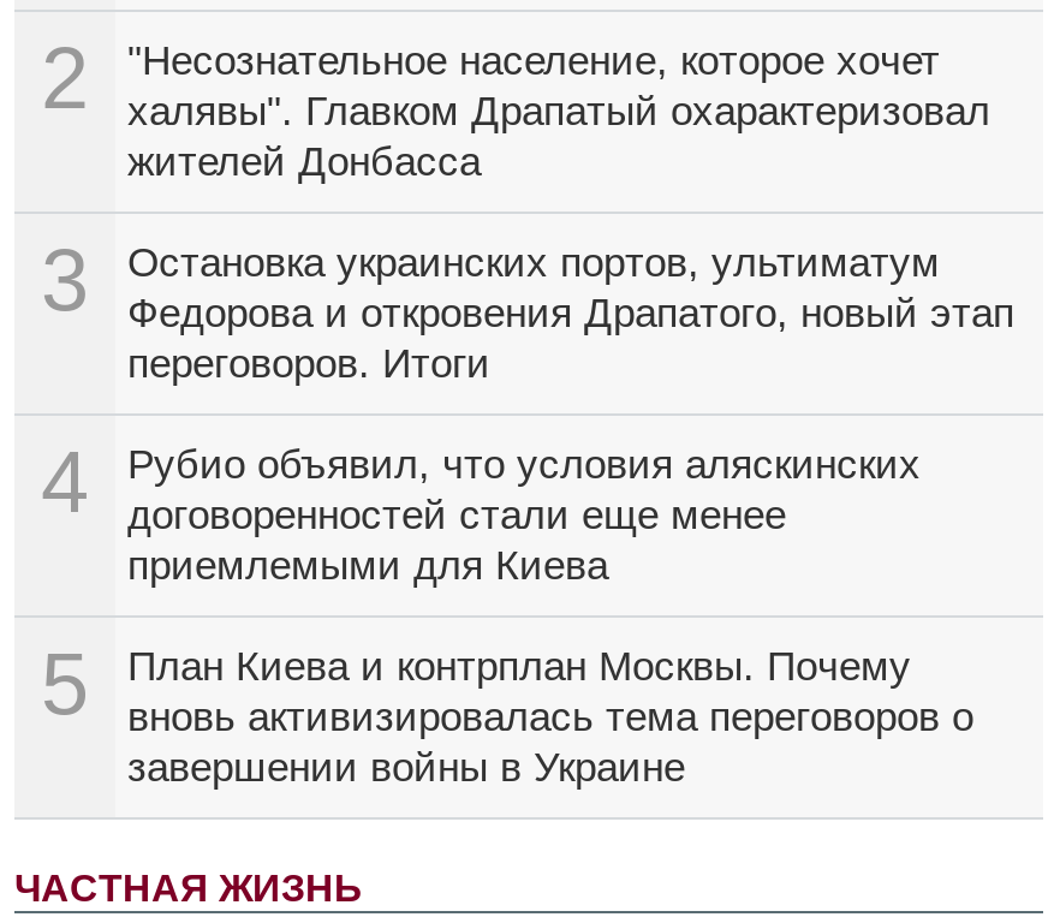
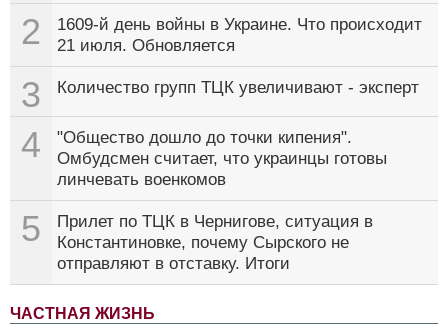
- "Несознательное население, которое хочет
- халявы". Главком Драпатый охарактеризовал
- жителей Донбасса
+ 1609-й день войны в Украине. Что происходит
+ 21 июля. Обновляется

- Остановка украинских портов, ультиматум
- Федорова и откровения Драпатого, новый этап
- переговоров. Итоги
+ Количество групп ТЦК увеличивают - эксперт

- Рубио объявил, что условия аляскинских
- договоренностей стали еще менее
- приемлемыми для Киева
+ "Общество дошло до точки кипения".
+ Омбудсмен считает, что украинцы готовы
+ линчевать военкомов

- План Киева и контрплан Москвы. Почему
- вновь активизировалась тема переговоров о
- завершении войны в Украине
+ Прилет по ТЦК в Чернигове, ситуация в
+ Константиновке, почему Сырского не
+ отправляют в отставку. Итоги
